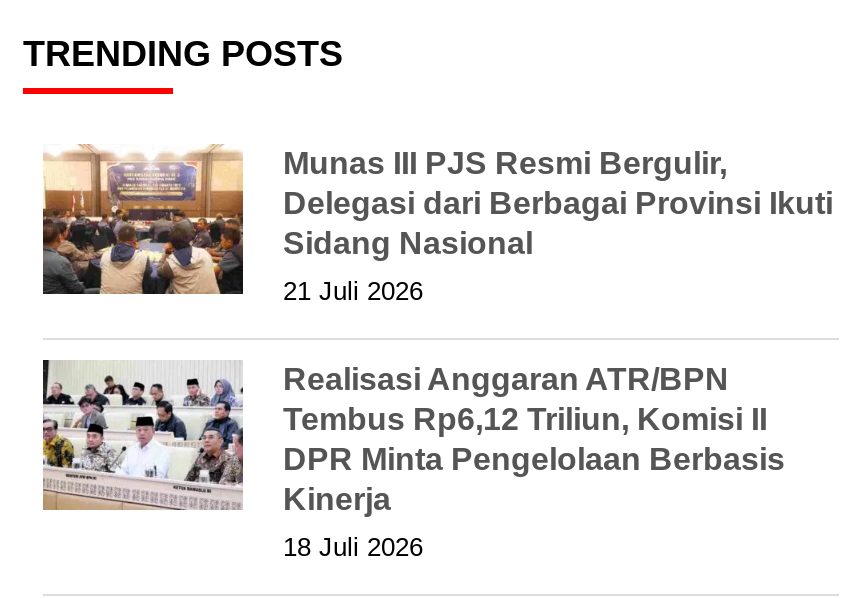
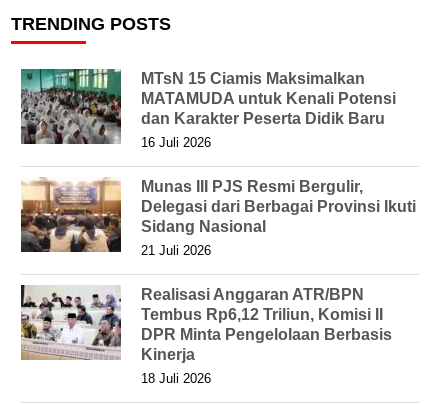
+ [image]
+ MTsN 15 Ciamis Maksimalkan
+ MATAMUDA untuk Kenali Potensi
+ dan Karakter Peserta Didik Baru
+ 16 Juli 2026
